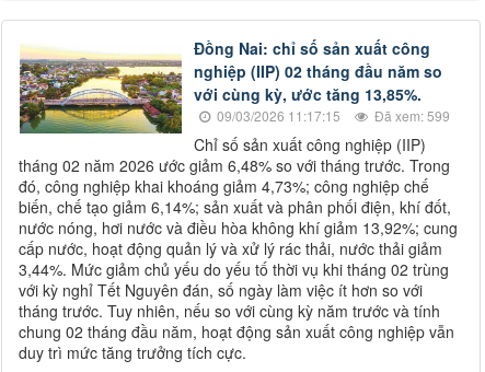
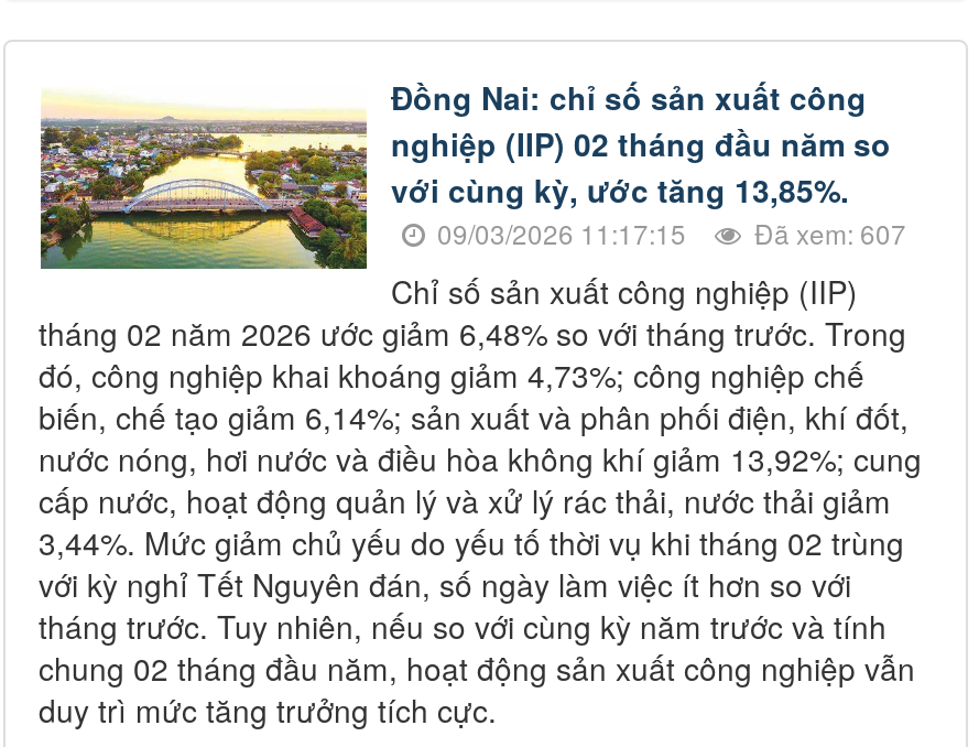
- 09/03/2026 11:17:15 Đã xem: 599
+ 09/03/2026 11:17:15 Đã xem: 607
